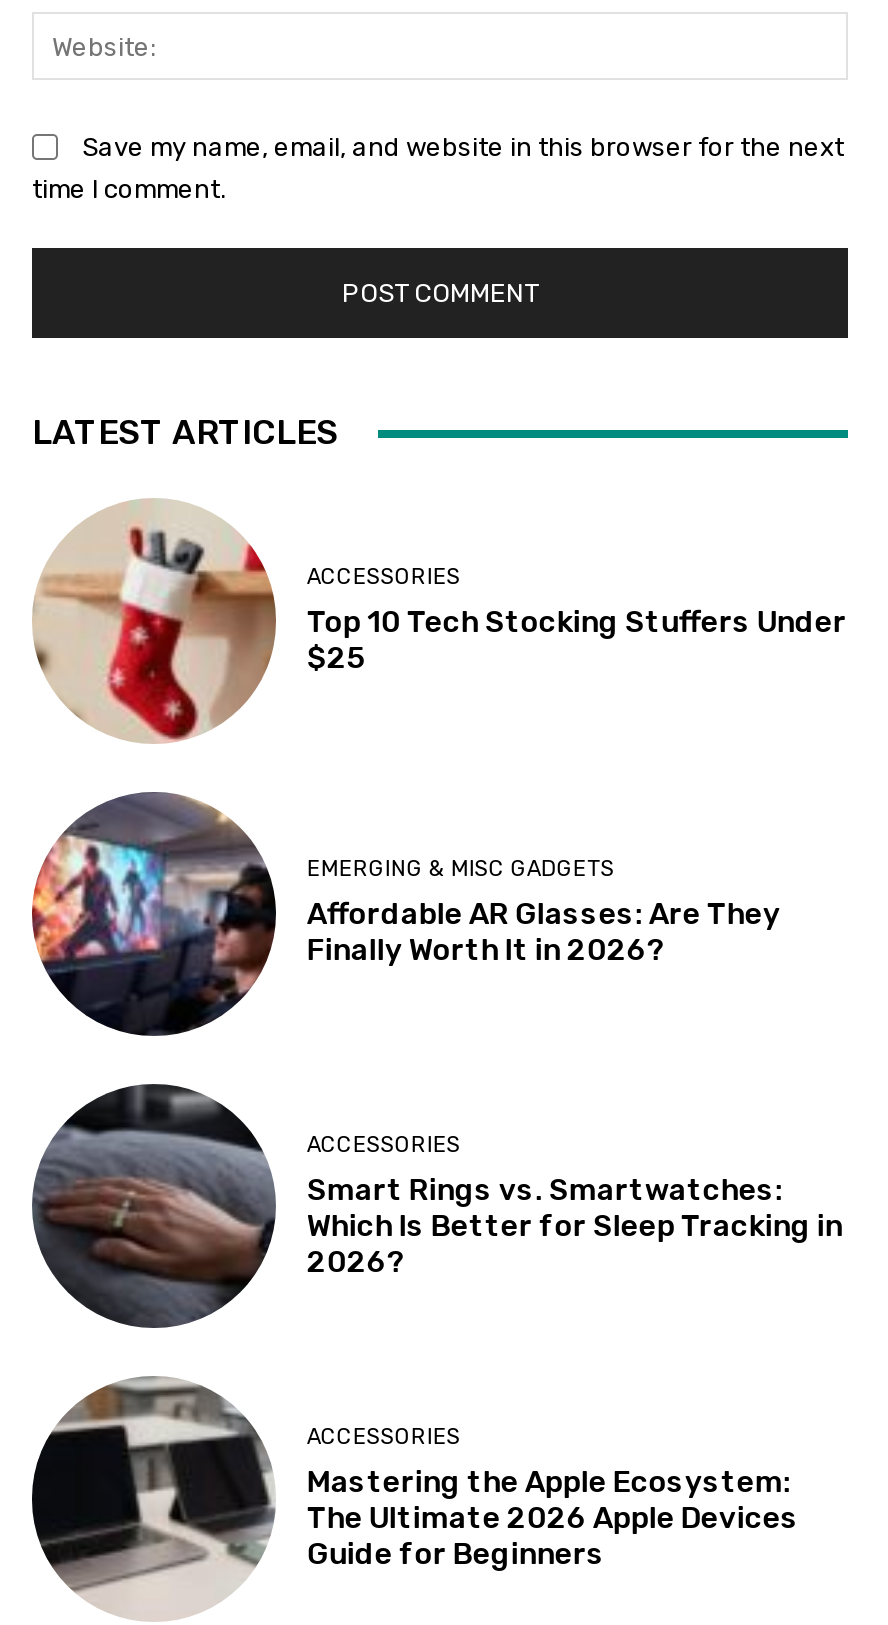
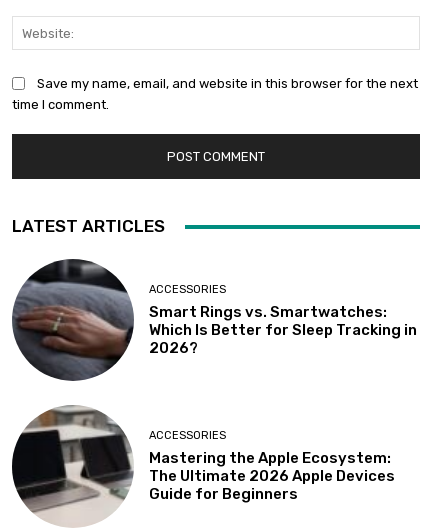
- [image]
- ACCESSORIES
- Top 10 Tech Stocking Stuffers Under
- $25

- [image]
- EMERGING & MISC GADGETS
- Affordable AR Glasses: Are They
- Finally Worth It in 2026?
